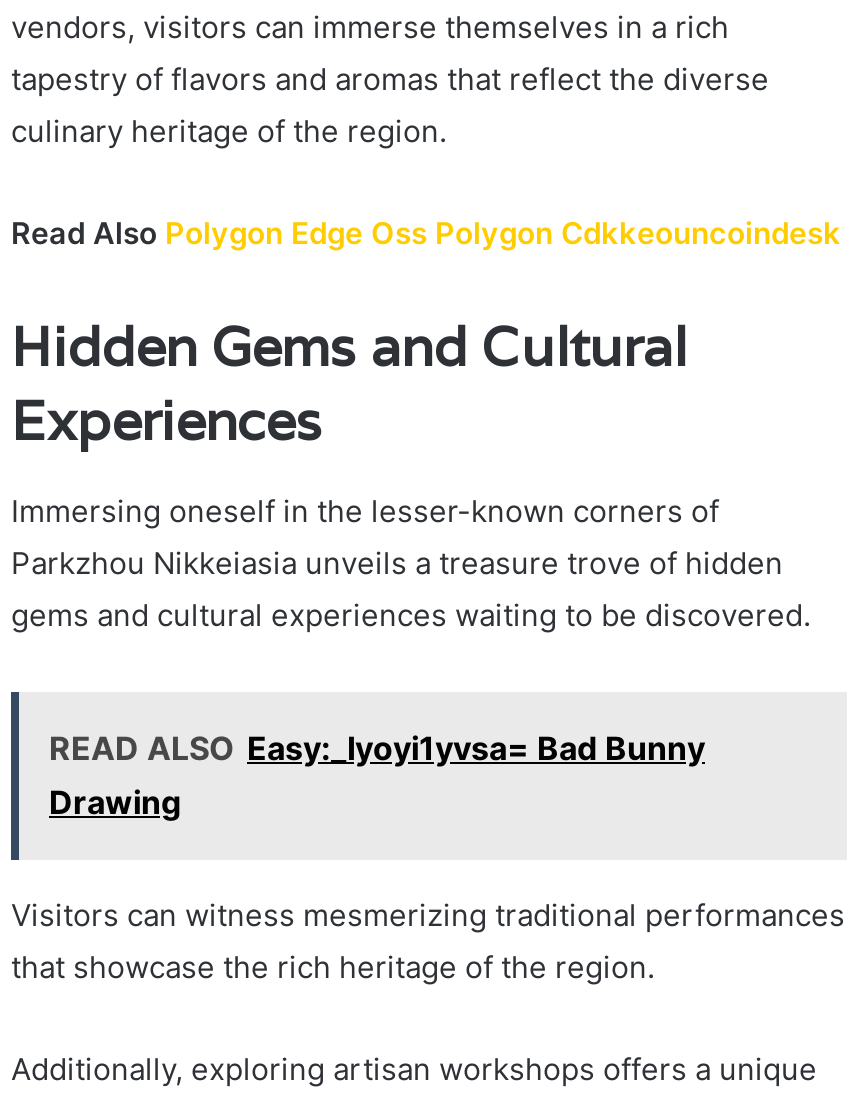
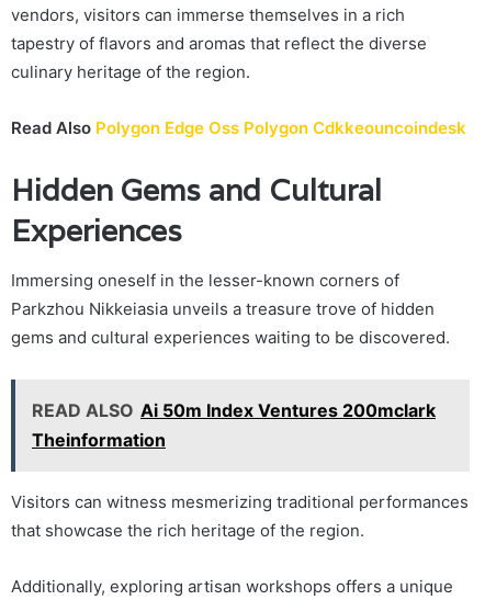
- READ ALSO Easy:_Iyoyi1yvsa= Bad Bunny
- Drawing
+ READ ALSO Ai 50m Index Ventures 200mclark
+ Theinformation
